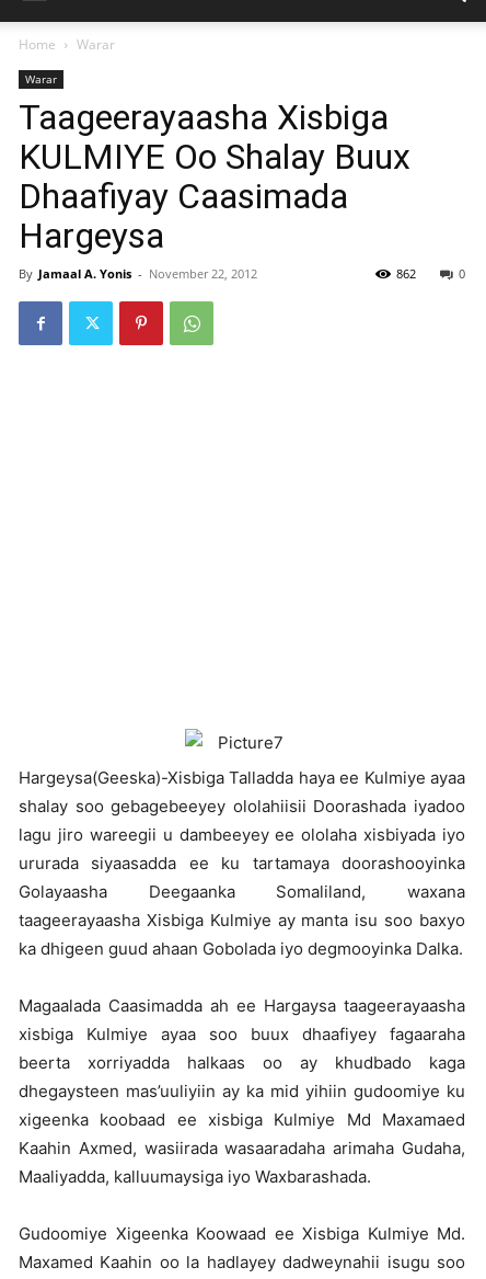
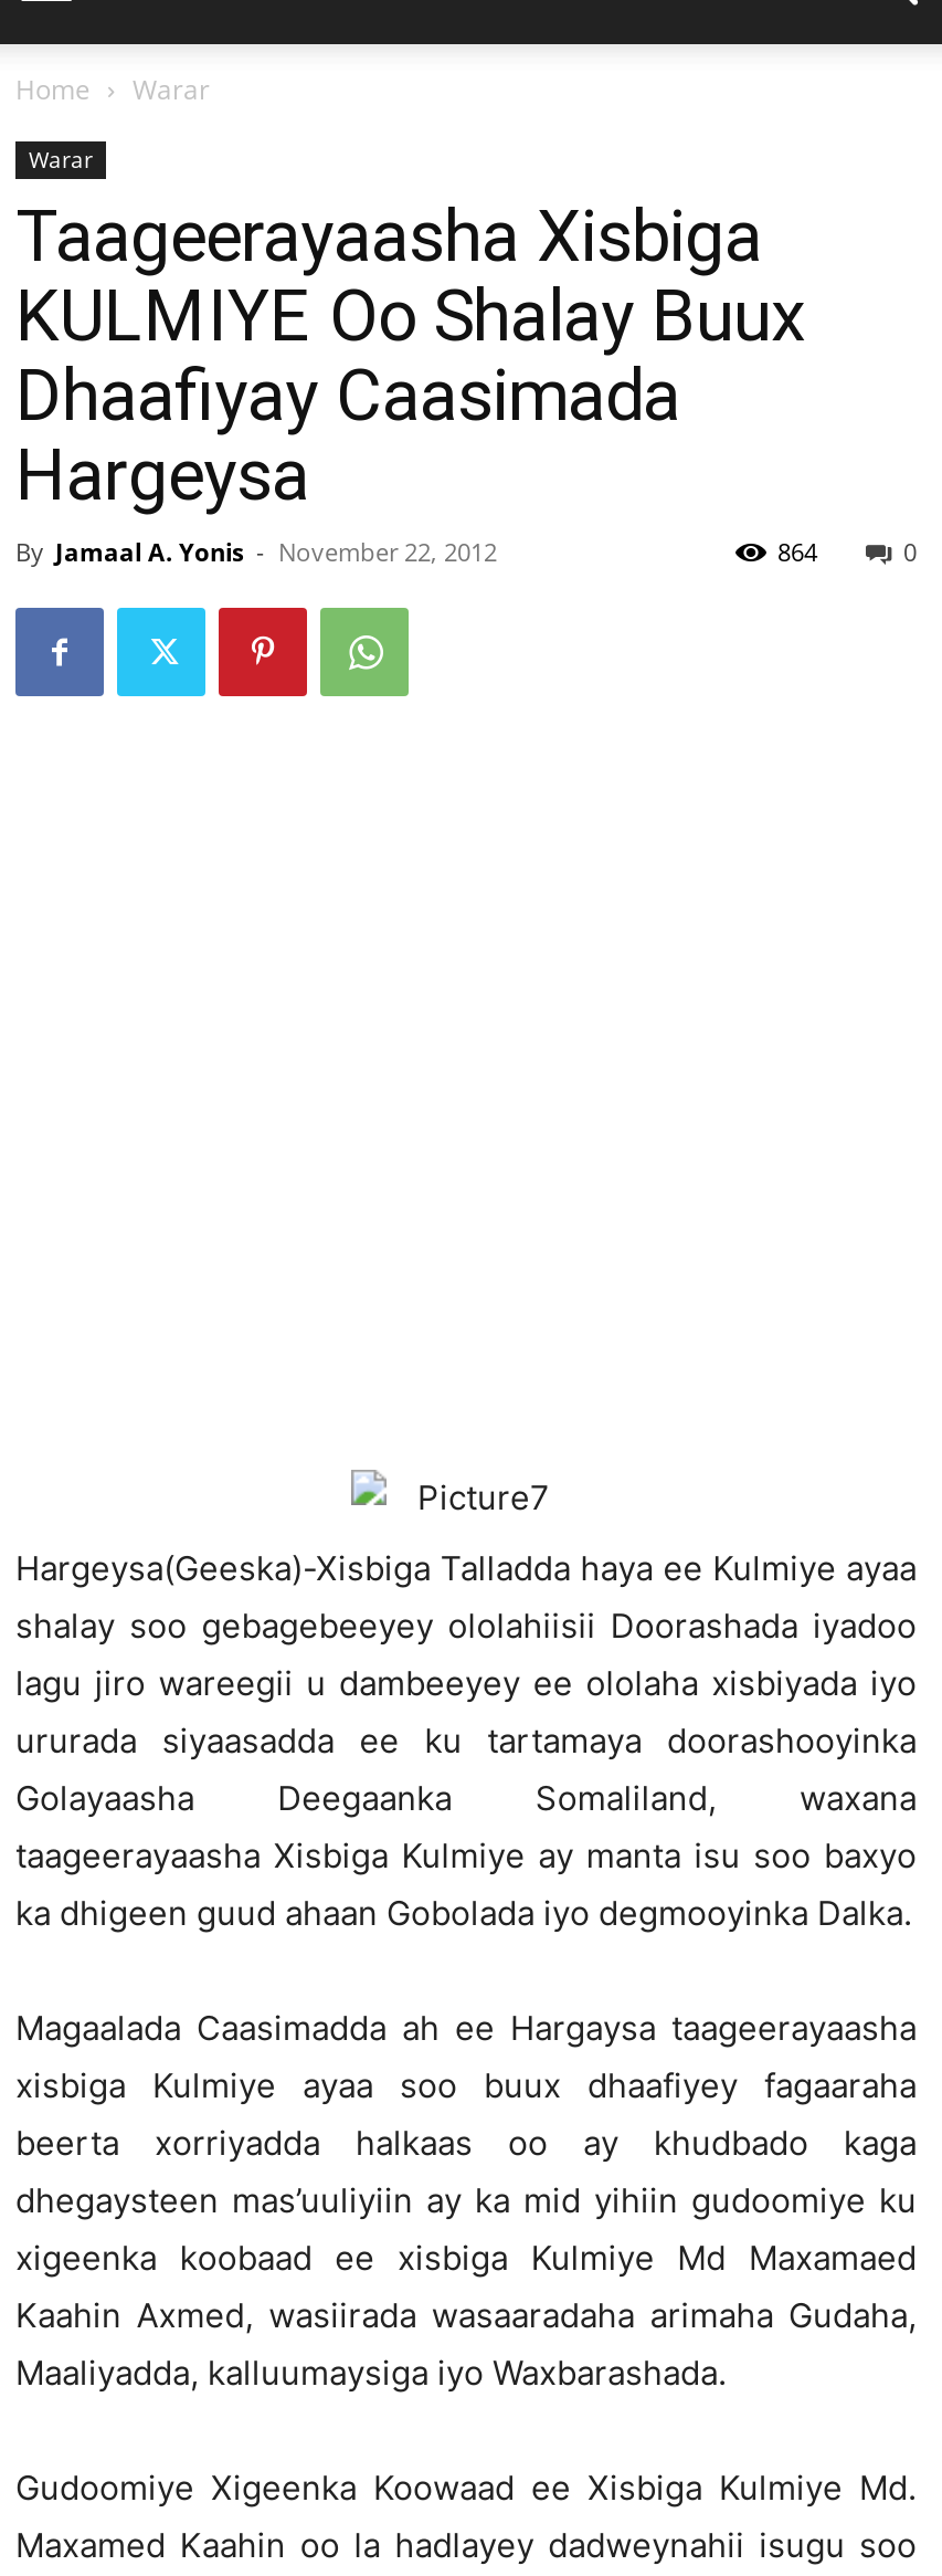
- 862
+ 864
